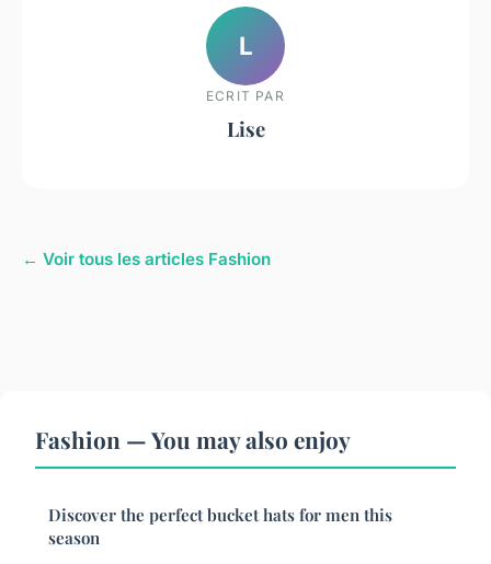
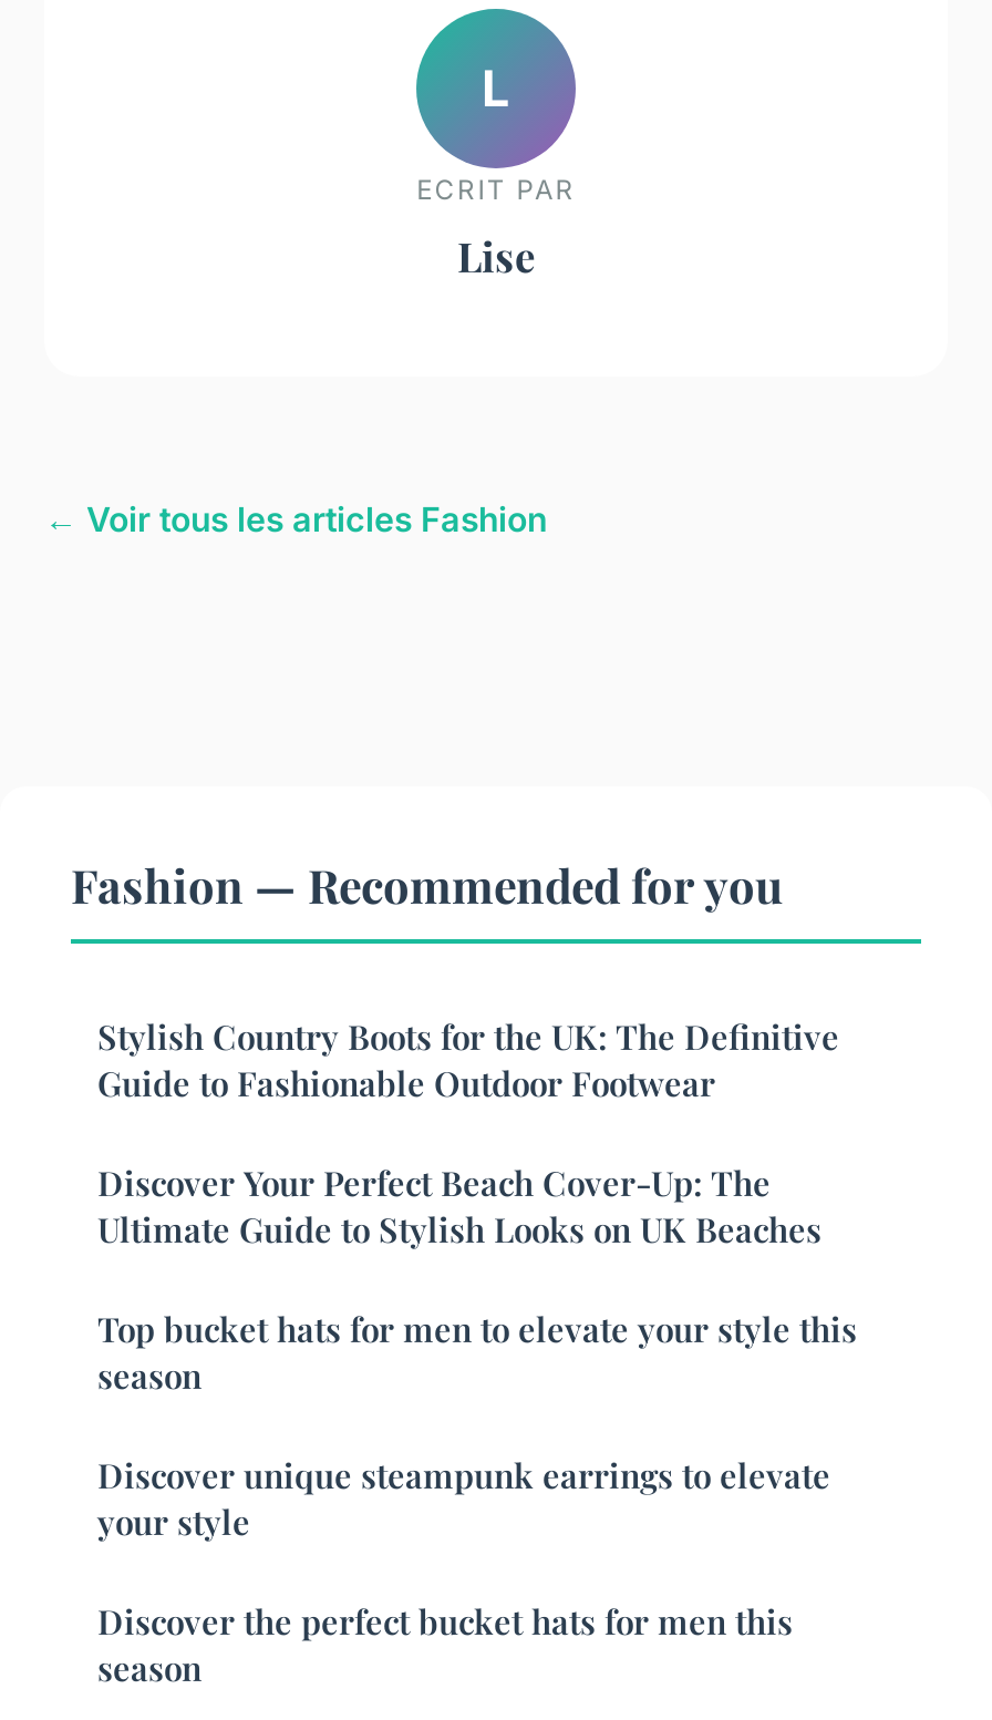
- Fashion — You may also enjoy
+ Fashion — Recommended for you
+ Stylish Country Boots for the UK: The Definitive
+ Guide to Fashionable Outdoor Footwear
+ Discover Your Perfect Beach Cover-Up: The
+ Ultimate Guide to Stylish Looks on UK Beaches
+ Top bucket hats for men to elevate your style this
+ season
+ Discover unique steampunk earrings to elevate
+ your style
